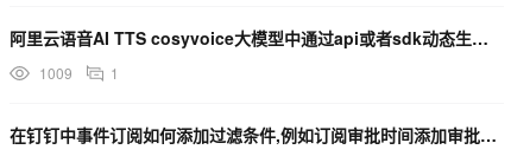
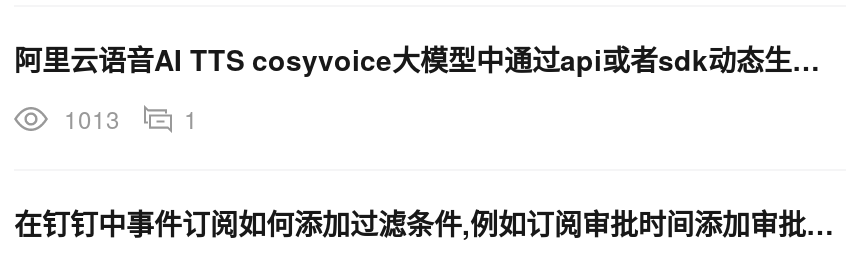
- 1009 1
+ 1013 1
